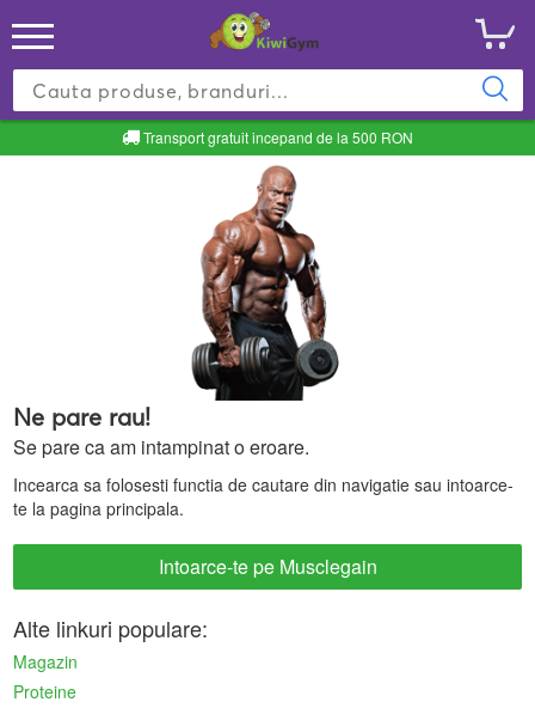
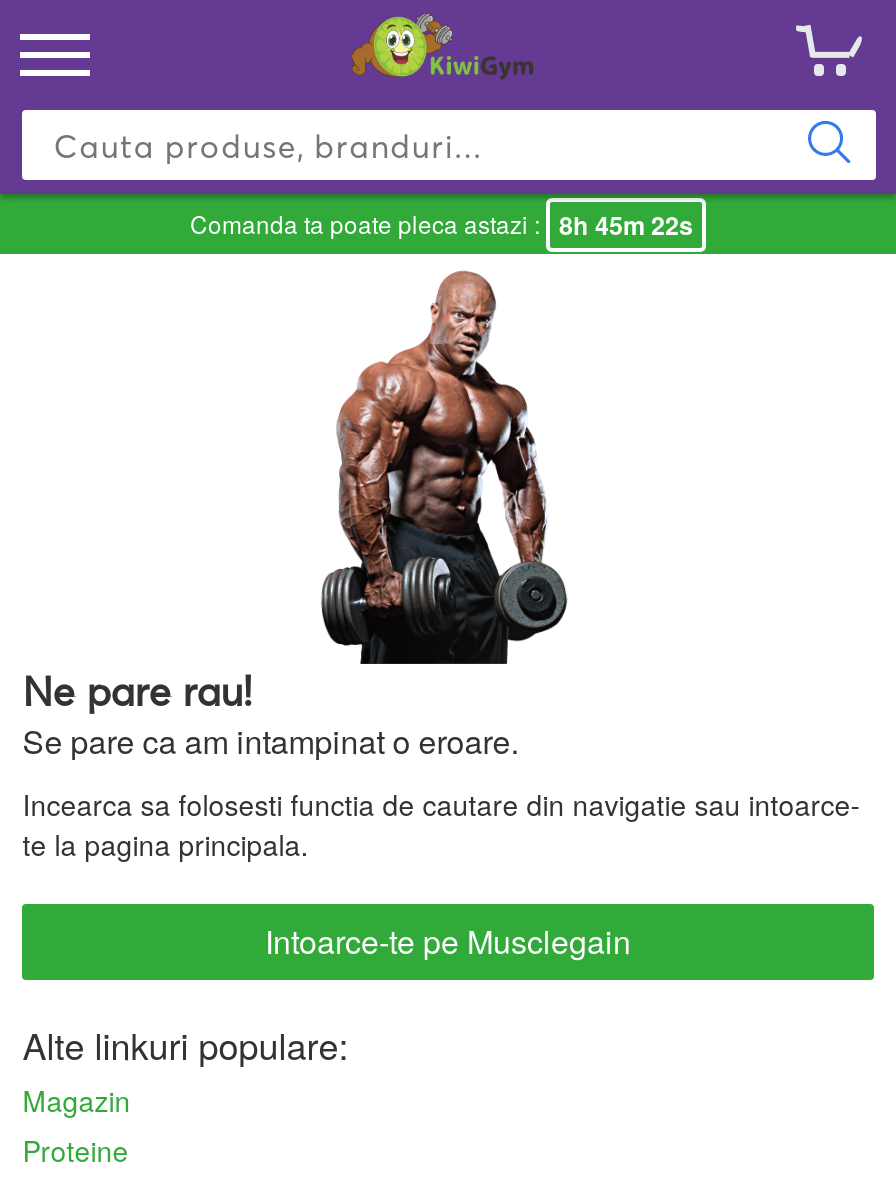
- Transport gratuit incepand de la 500 RON
+ Comanda ta poate pleca astazi : 8h 45m 22s
